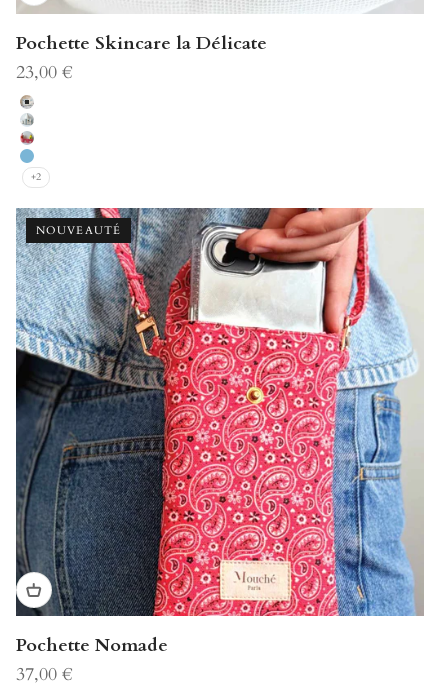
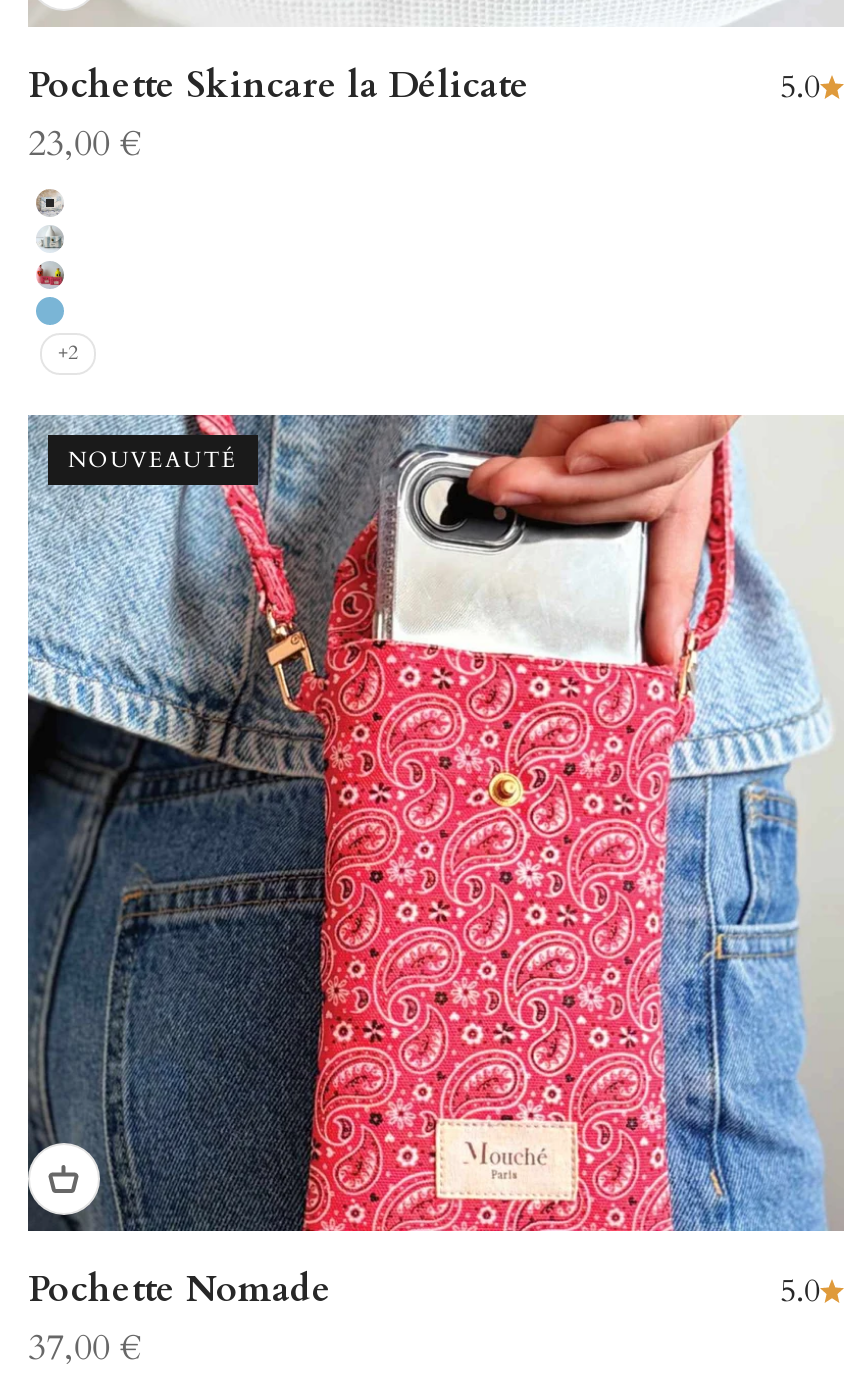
+ 5.0

+ 5.0
